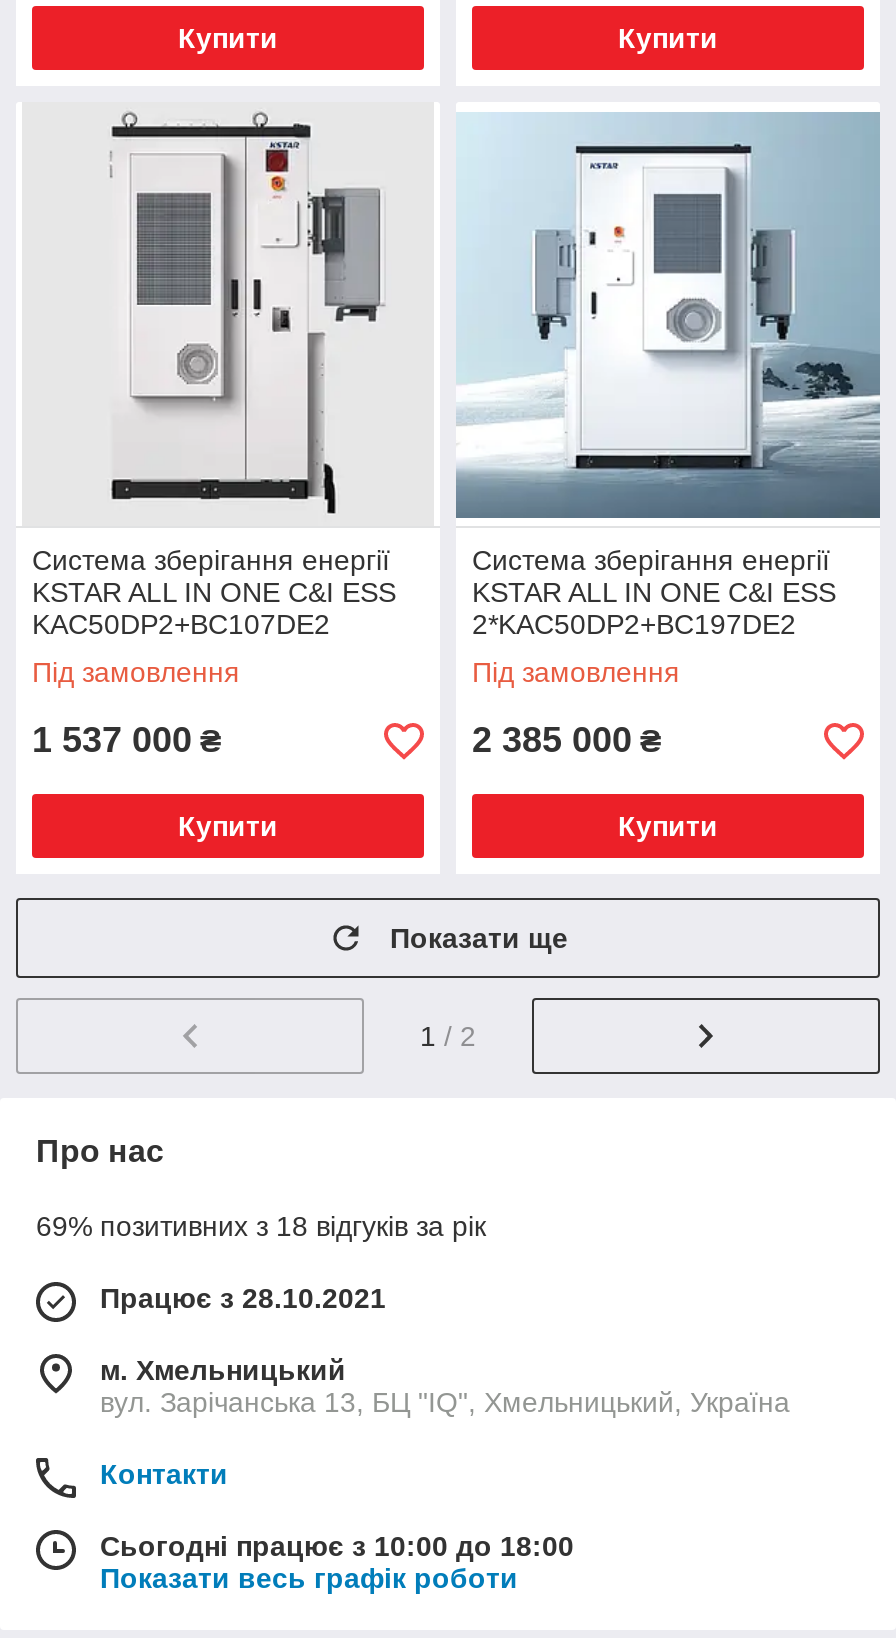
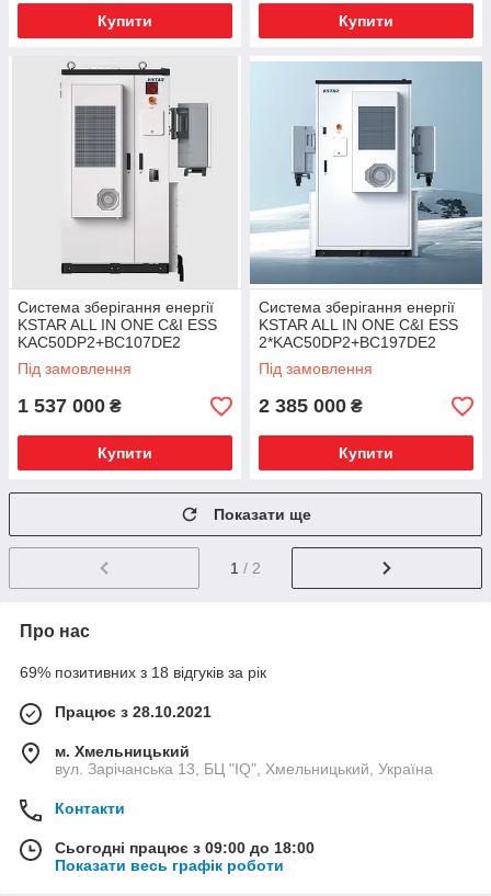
- Сьогодні працює з 10:00 до 18:00
+ Сьогодні працює з 09:00 до 18:00
